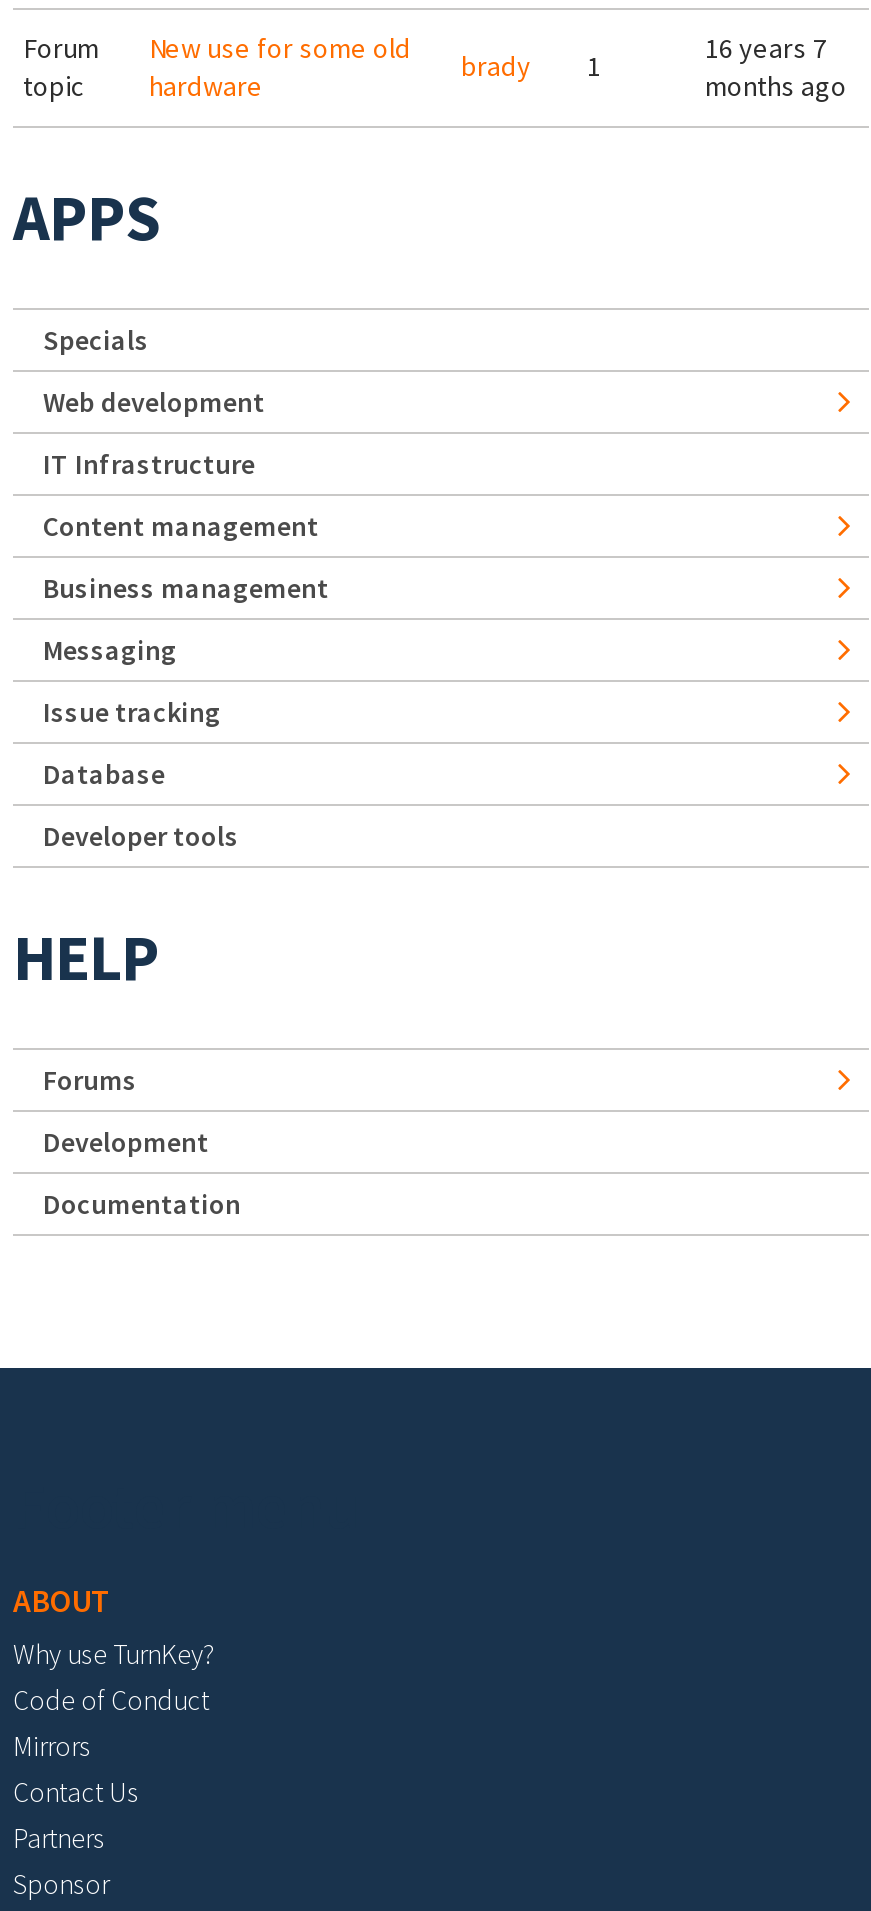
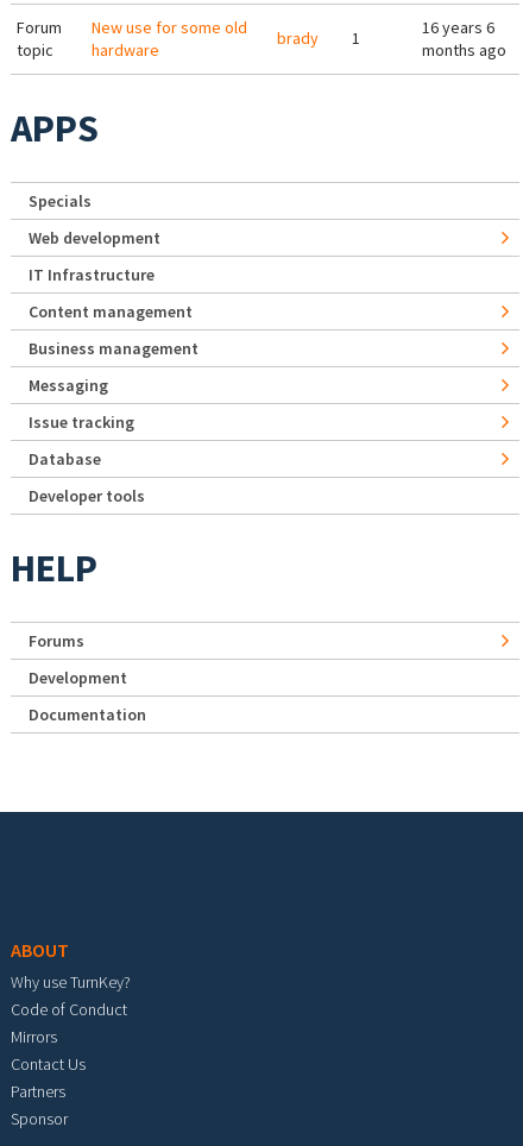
- 16 years 7
+ 16 years 6
